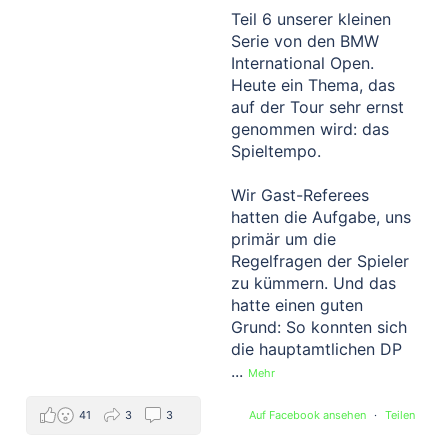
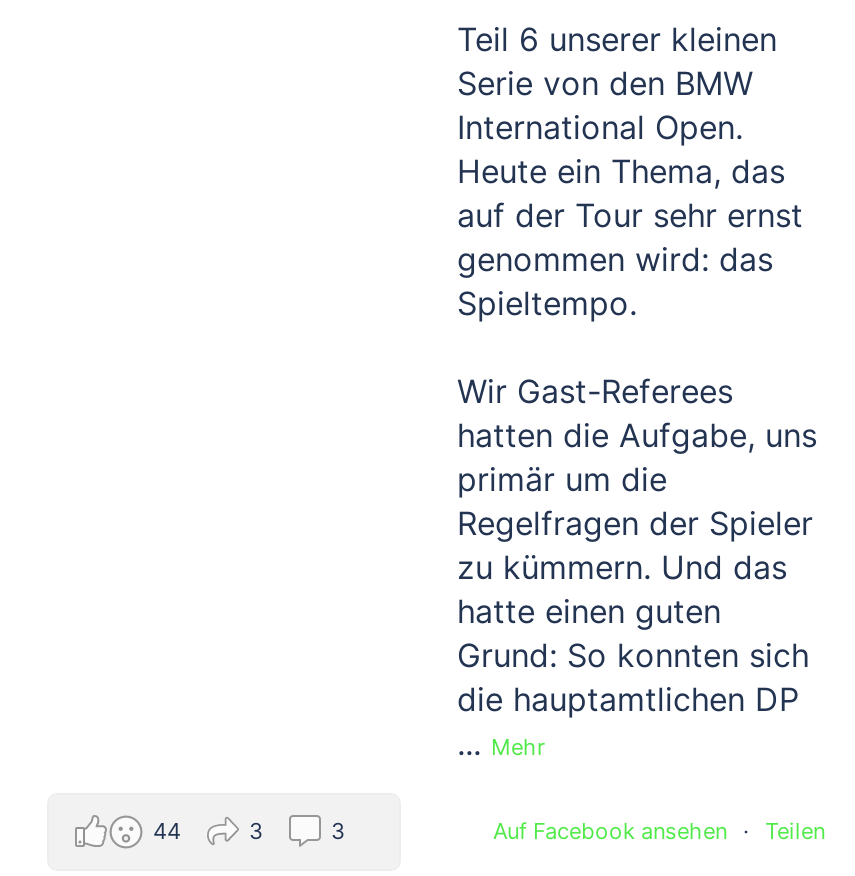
- 41
+ 44
